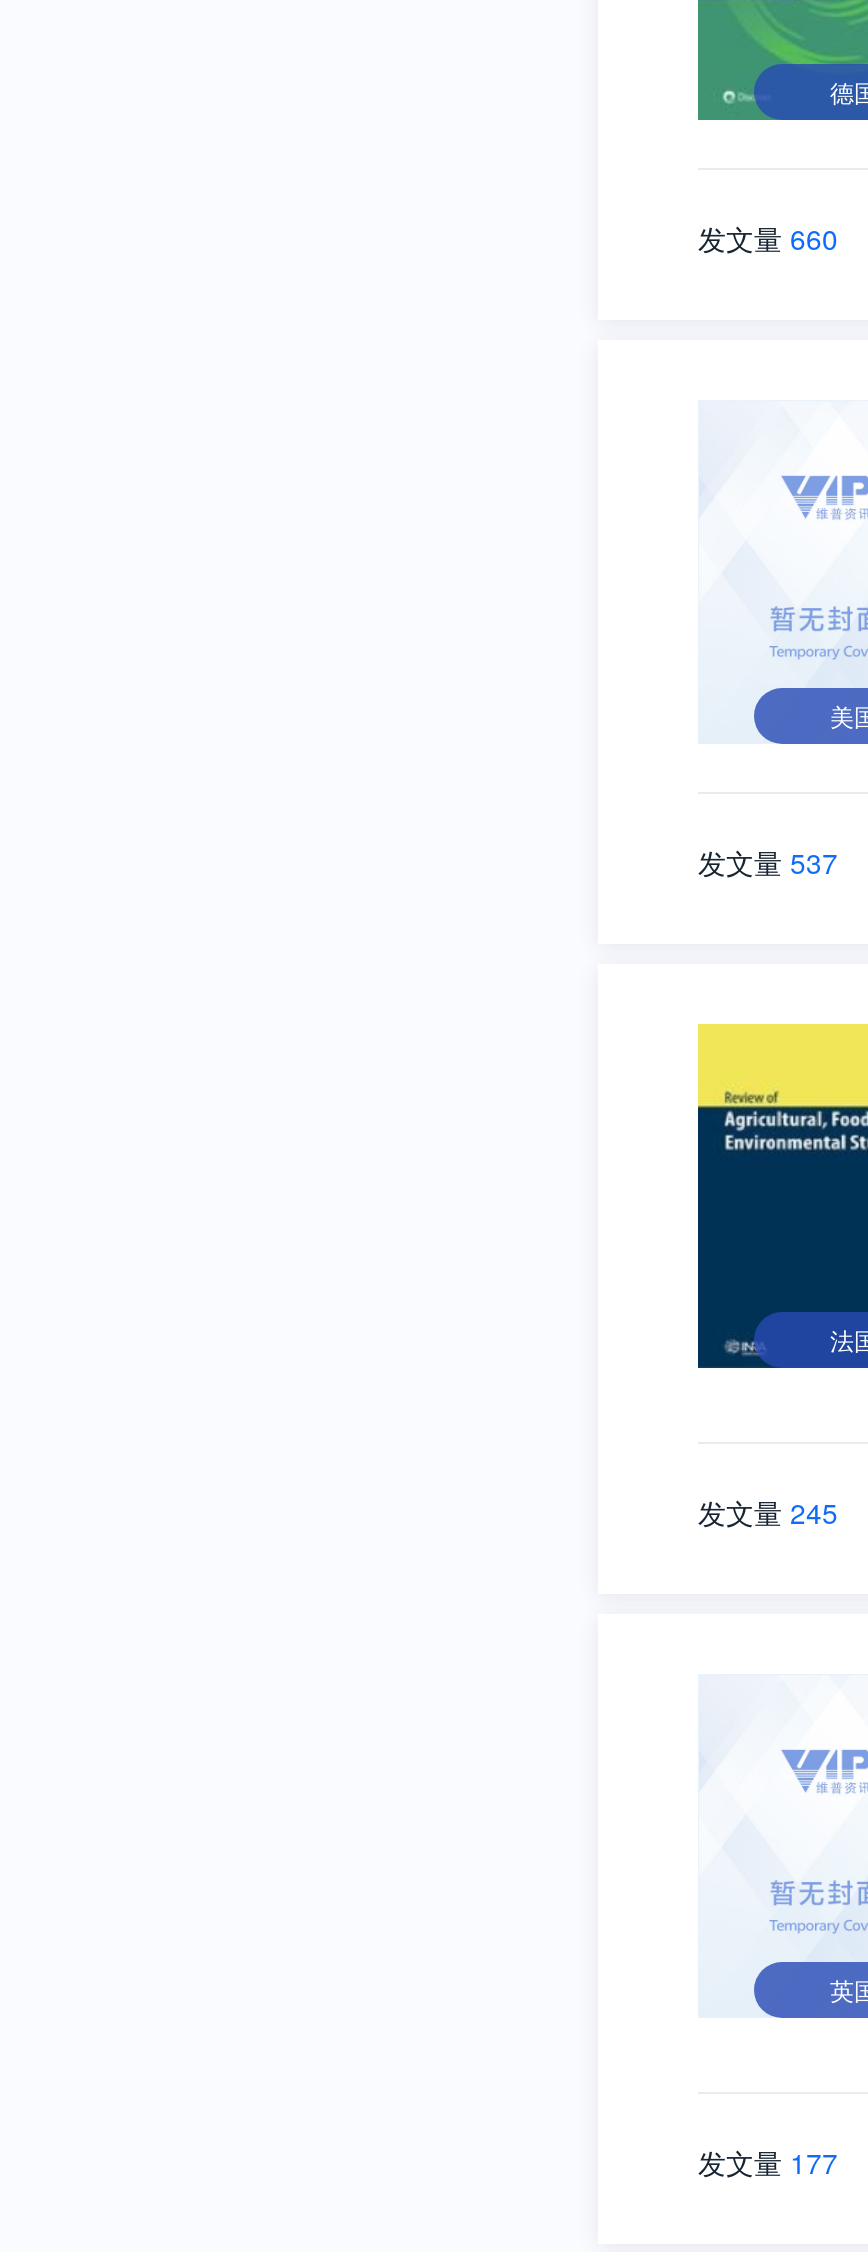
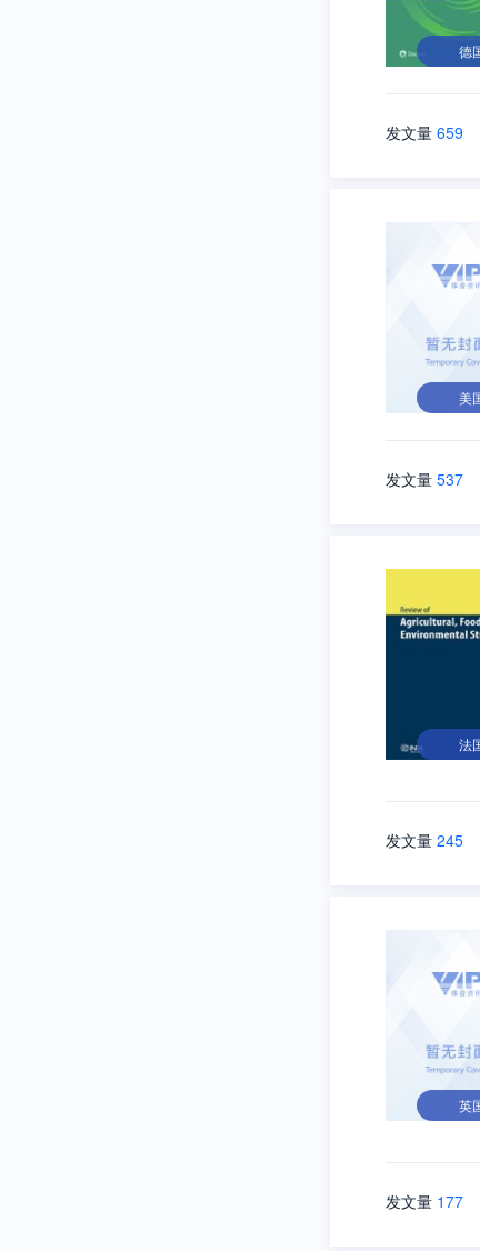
- 发文量660
+ 发文量659
